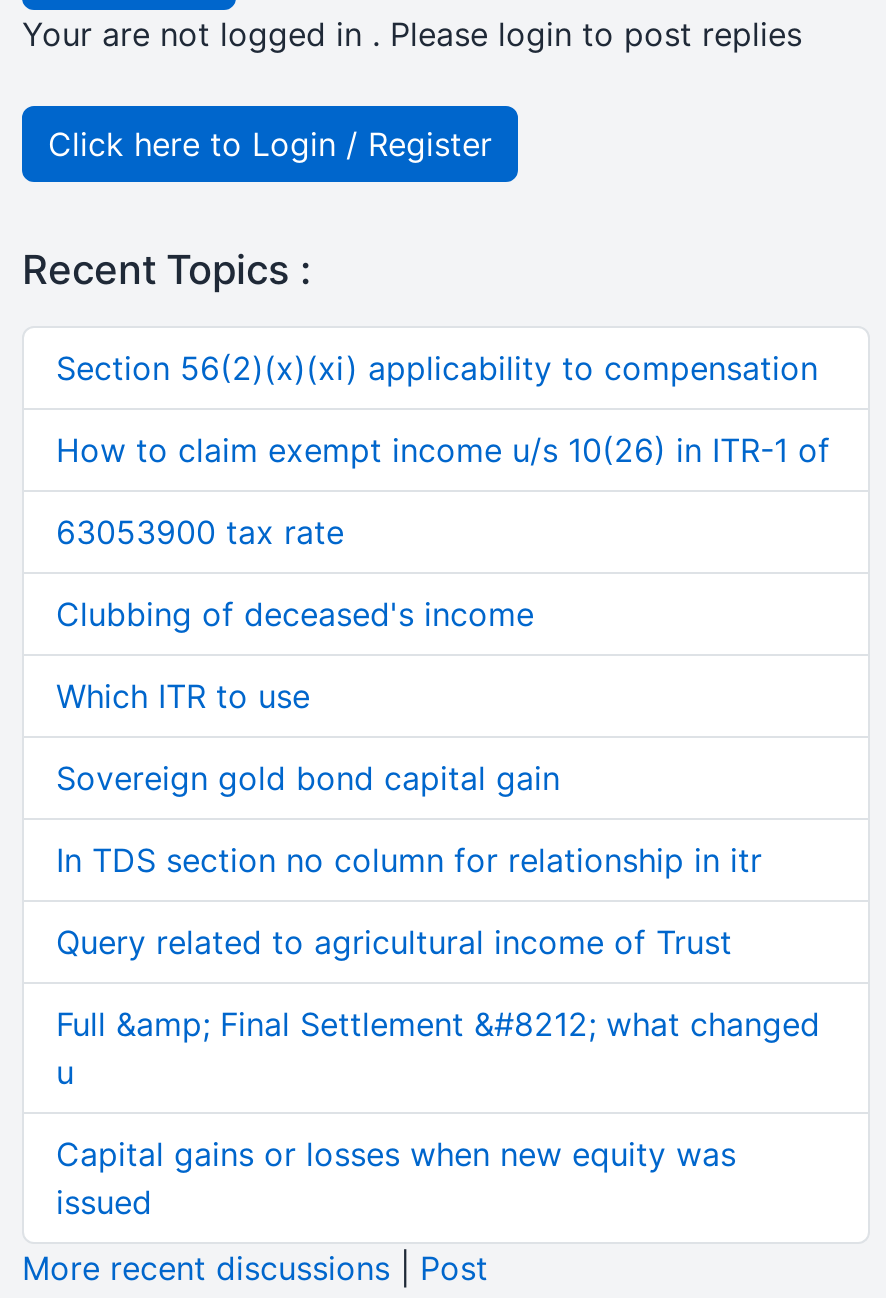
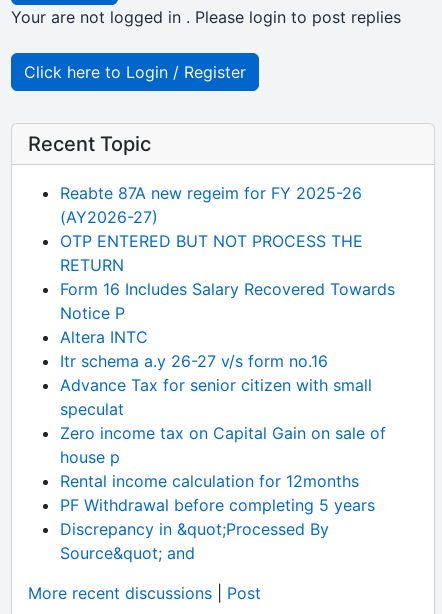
- Recent Topics :
- Section 56(2)(x)(xi) applicability to compensation
- How to claim exempt income u/s 10(26) in ITR-1 of
- 63053900 tax rate
- Clubbing of deceased's income
- Which ITR to use
- Sovereign gold bond capital gain
- In TDS section no column for relationship in itr
- Query related to agricultural income of Trust
- Full &amp; Final Settlement &#8212; what changed
- u
- Capital gains or losses when new equity was
- issued
+ Recent Topic
+ Reabte 87A new regeim for FY 2025-26
+ (AY2026-27)
+ OTP ENTERED BUT NOT PROCESS THE
+ RETURN
+ Form 16 Includes Salary Recovered Towards
+ Notice P
+ Altera INTC
+ Itr schema a.y 26-27 v/s form no.16
+ Advance Tax for senior citizen with small
+ speculat
+ Zero income tax on Capital Gain on sale of
+ house p
+ Rental income calculation for 12months
+ PF Withdrawal before completing 5 years
+ Discrepancy in &quot;Processed By
+ Source&quot; and
